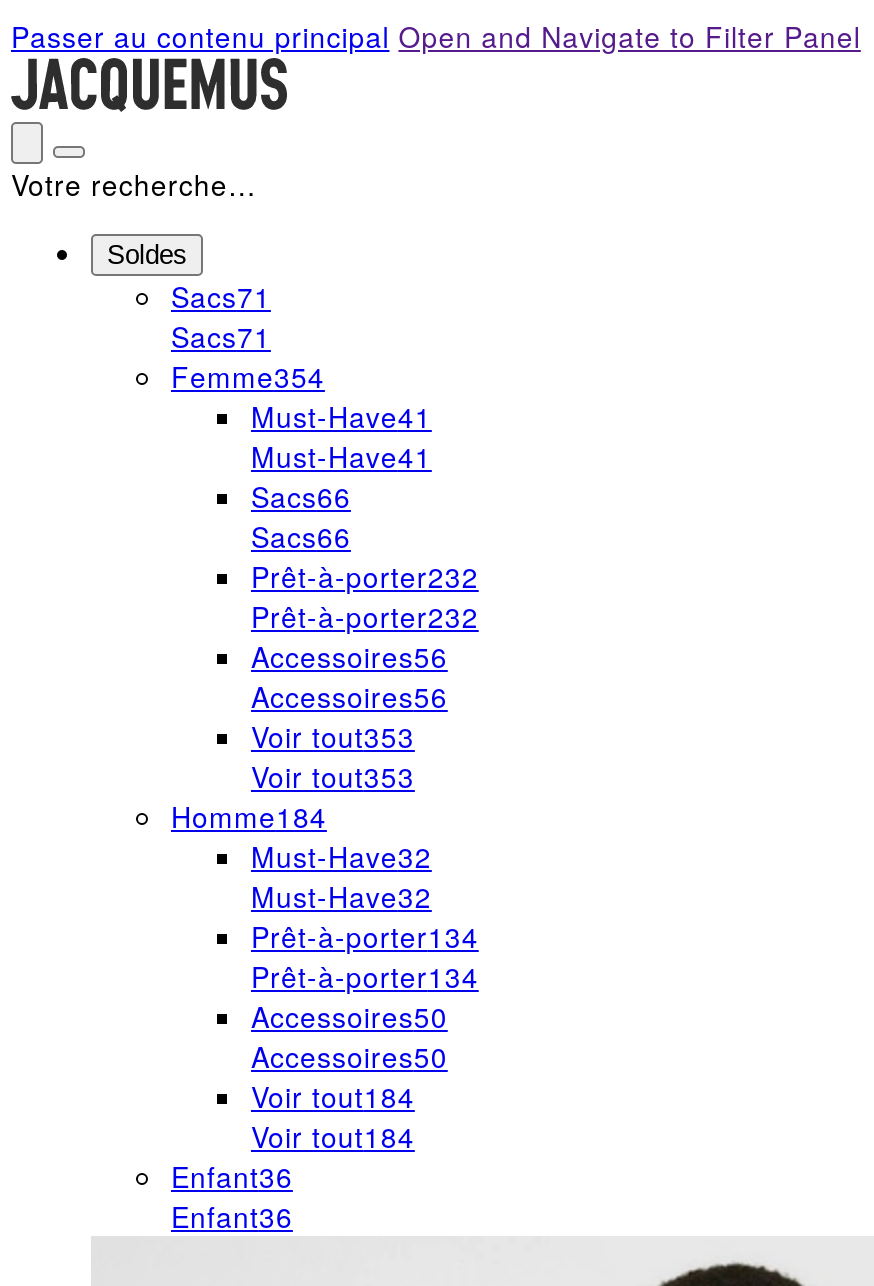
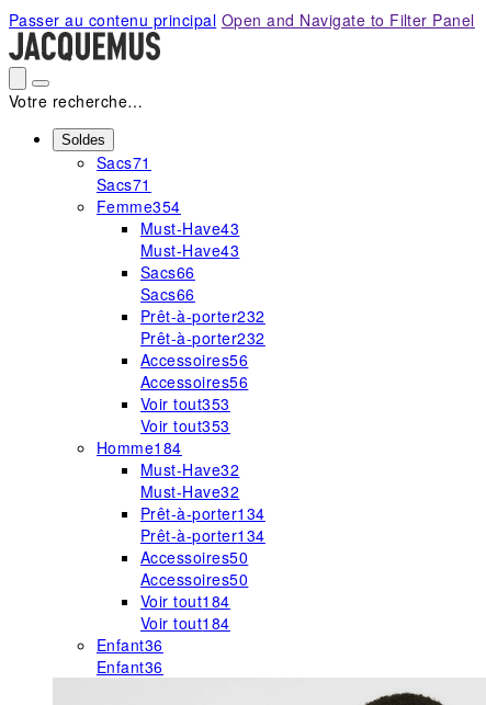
- Must-Have41
+ Must-Have43

- Must-Have41
+ Must-Have43
